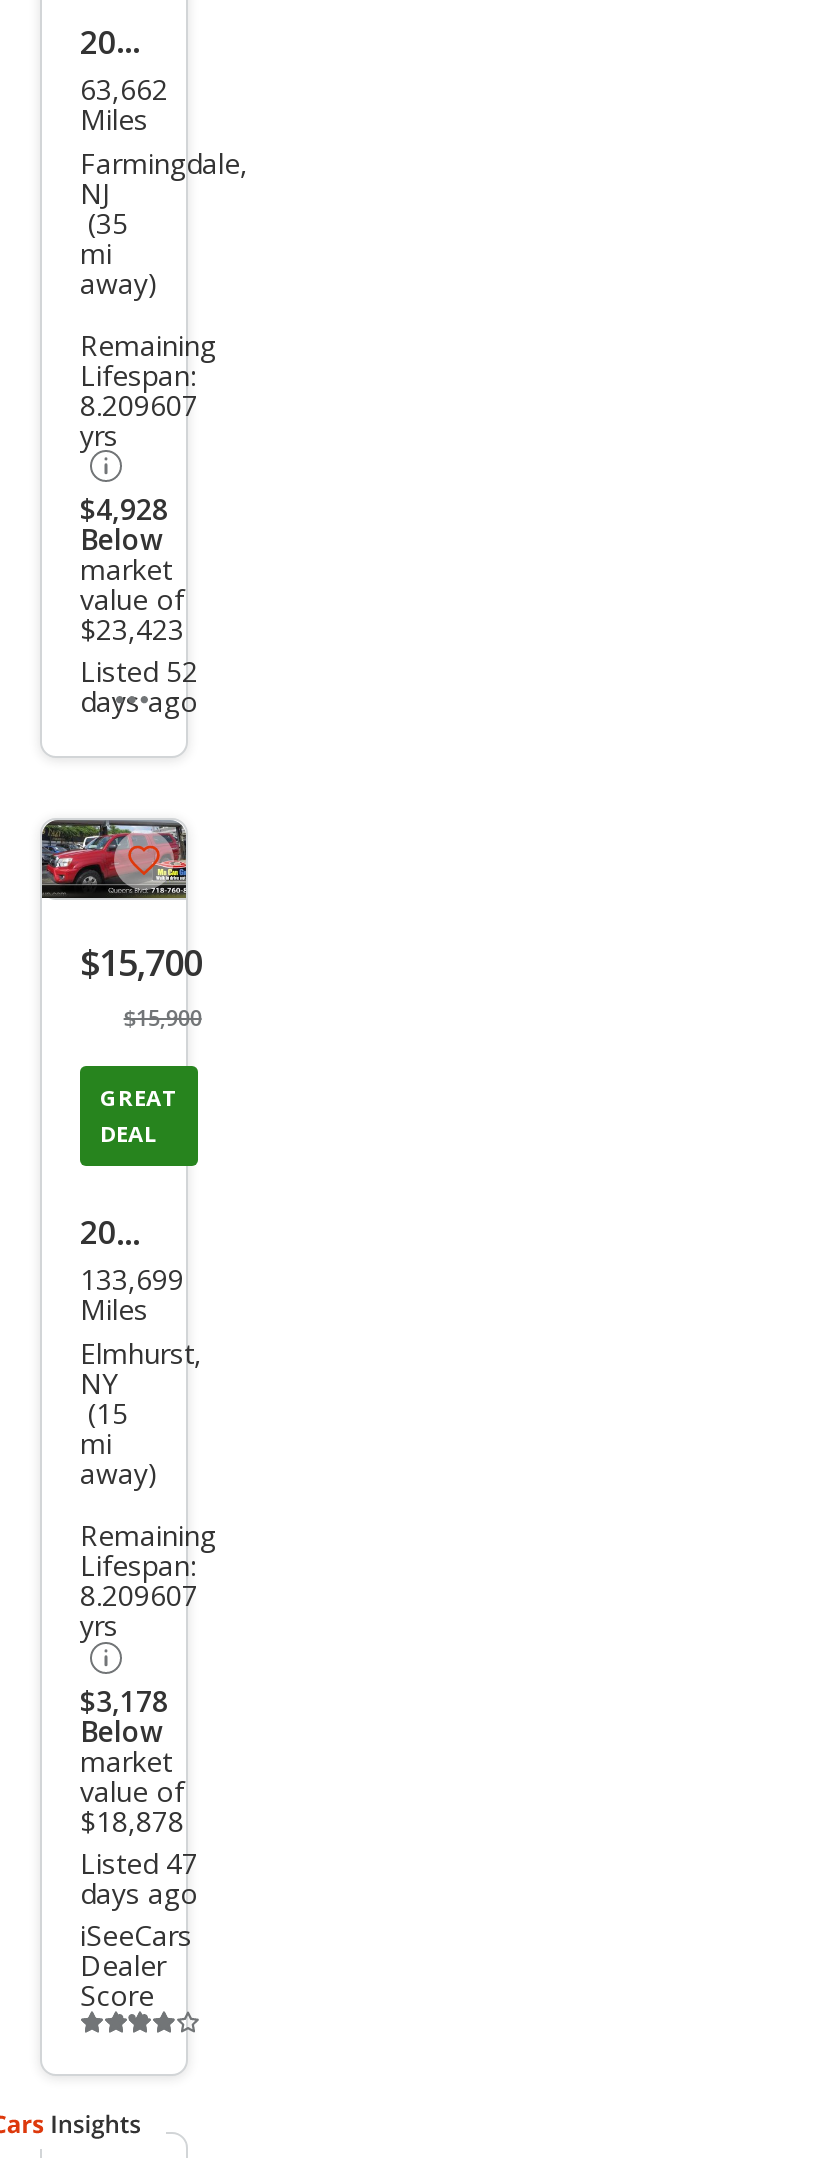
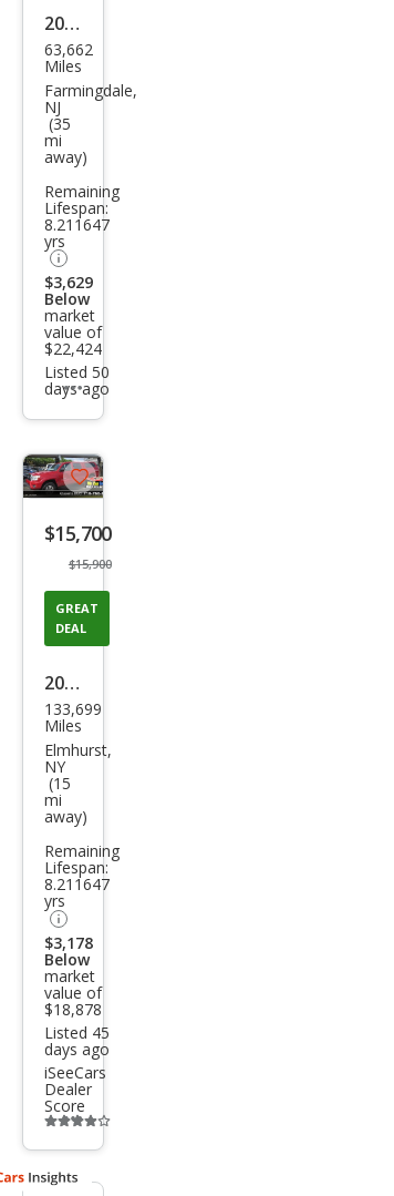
- 8.209607
+ 8.211647

- $4,928
+ $3,629

- $23,423
+ $22,424

- Listed 52
+ Listed 50

- 8.209607
+ 8.211647

- Listed 47
+ Listed 45
